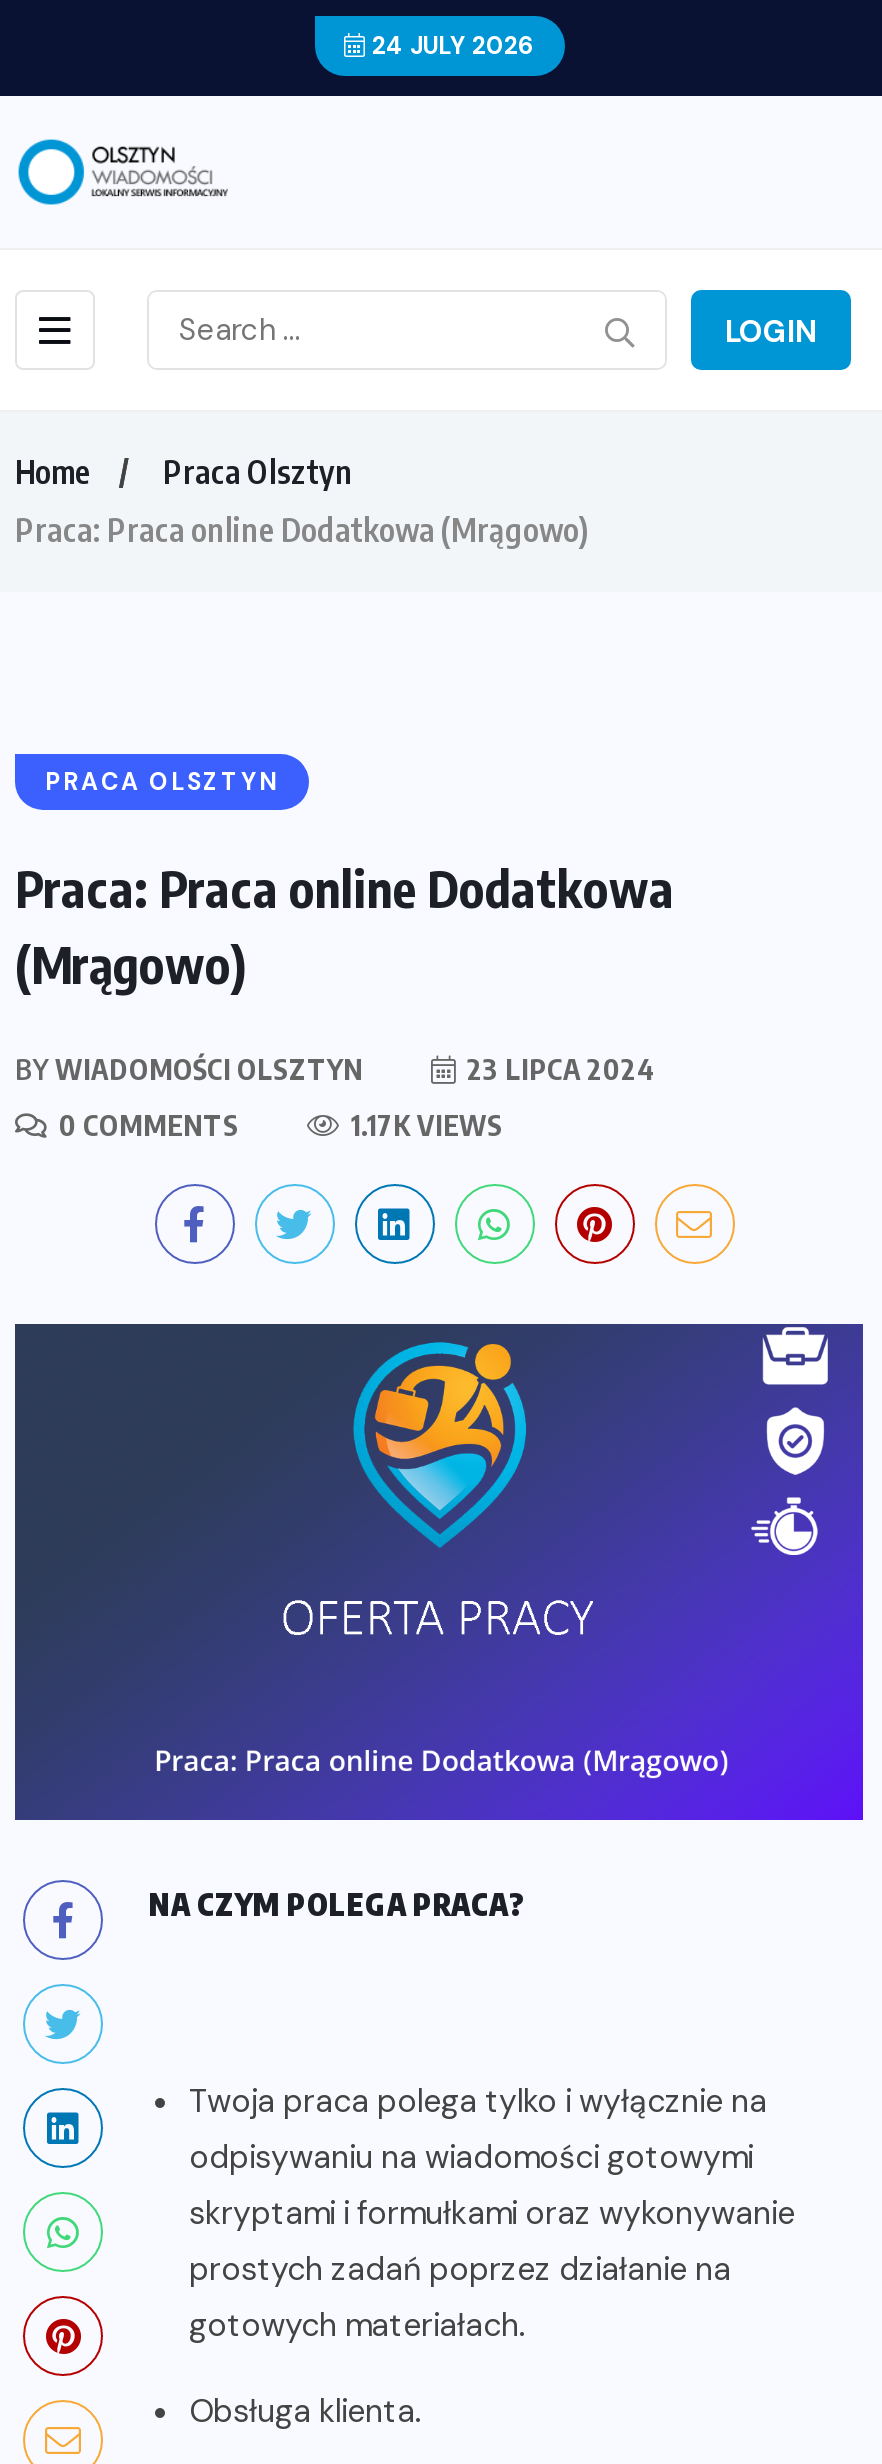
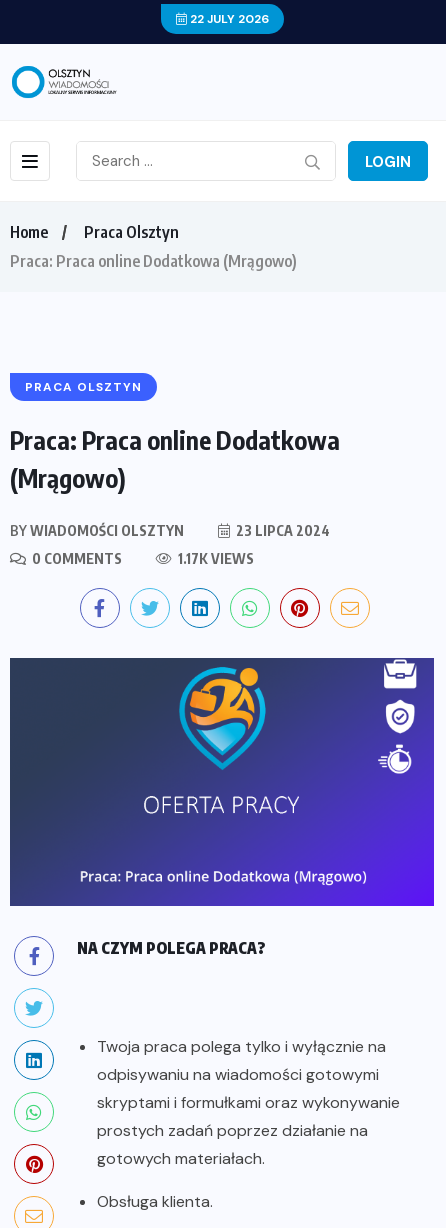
- 24 JULY 2026
+ 22 JULY 2026
